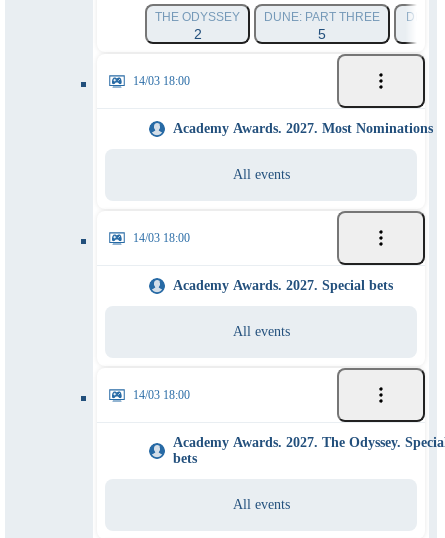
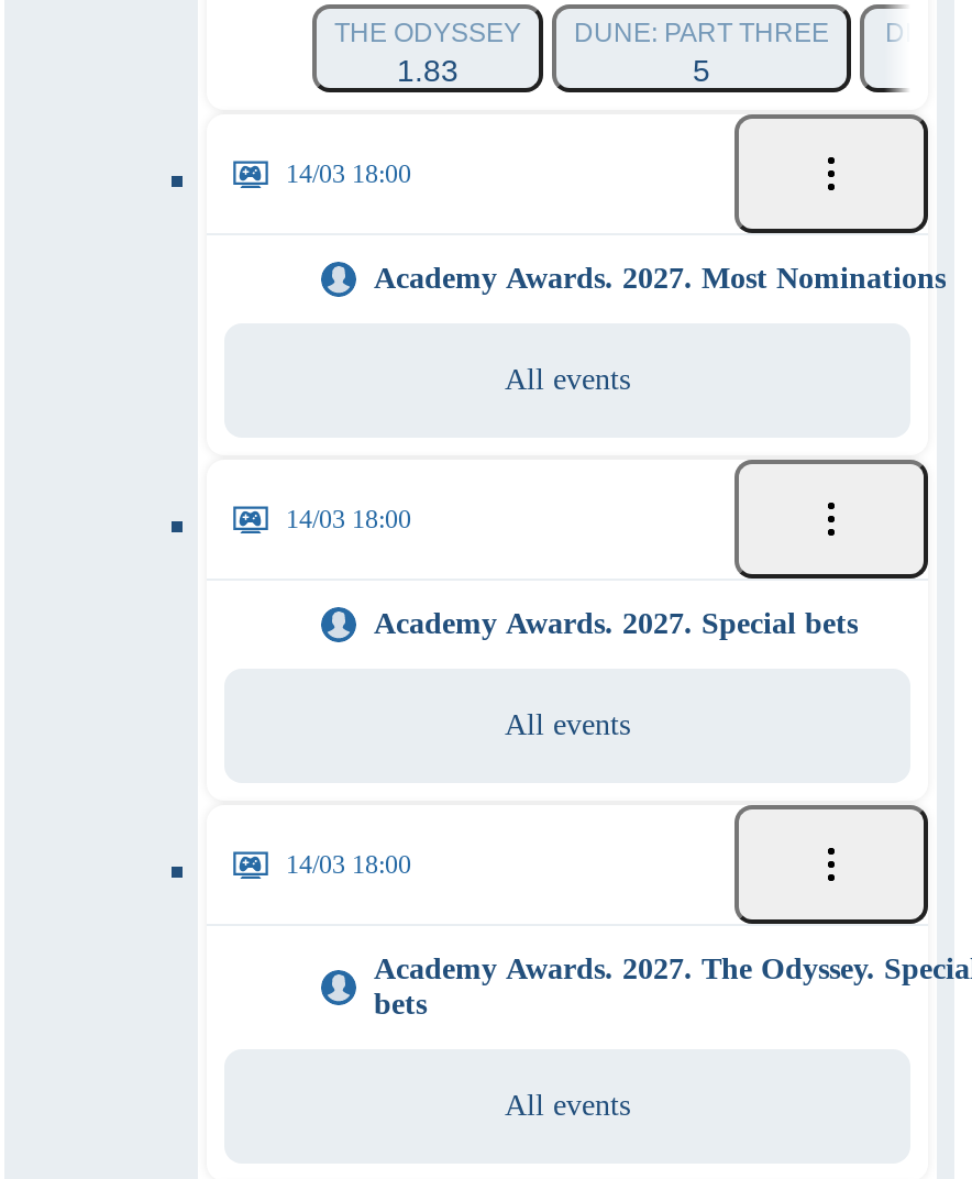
- 2
+ 1.83
